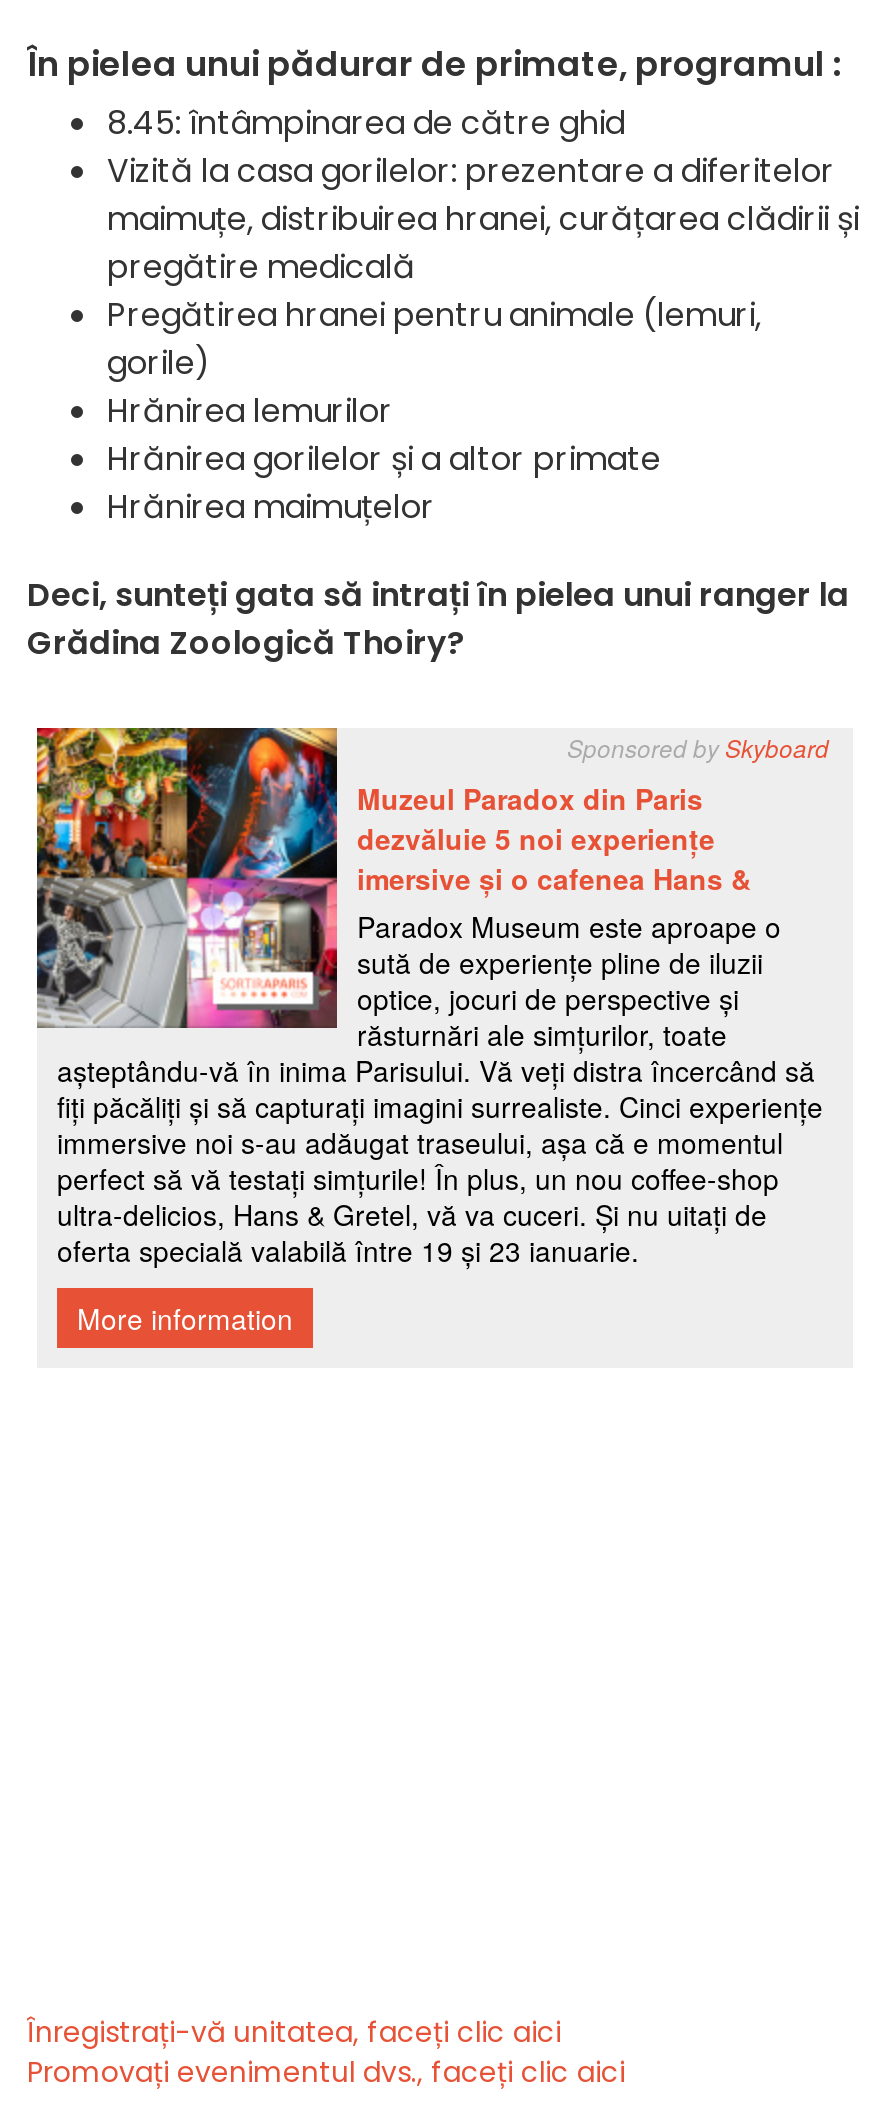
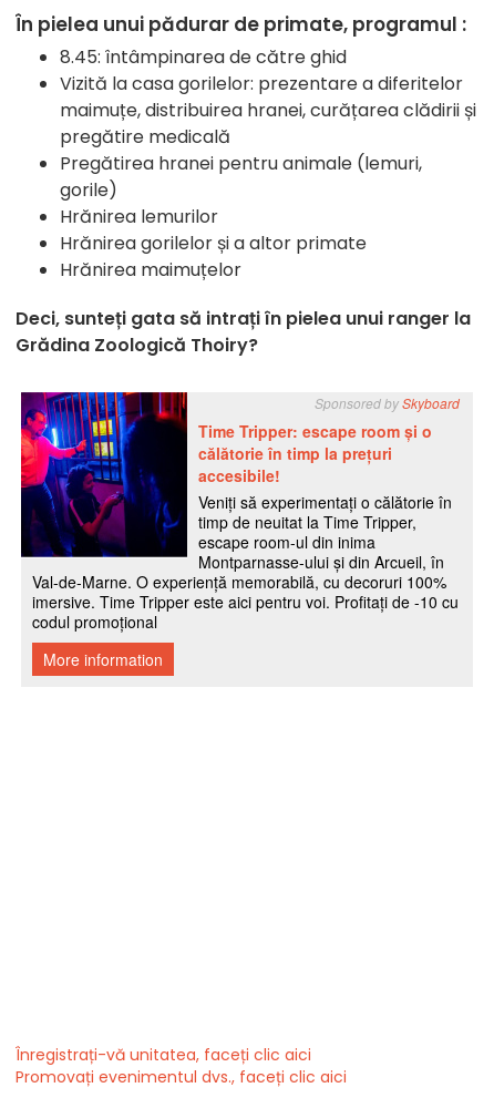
- [image]
+ [image]
